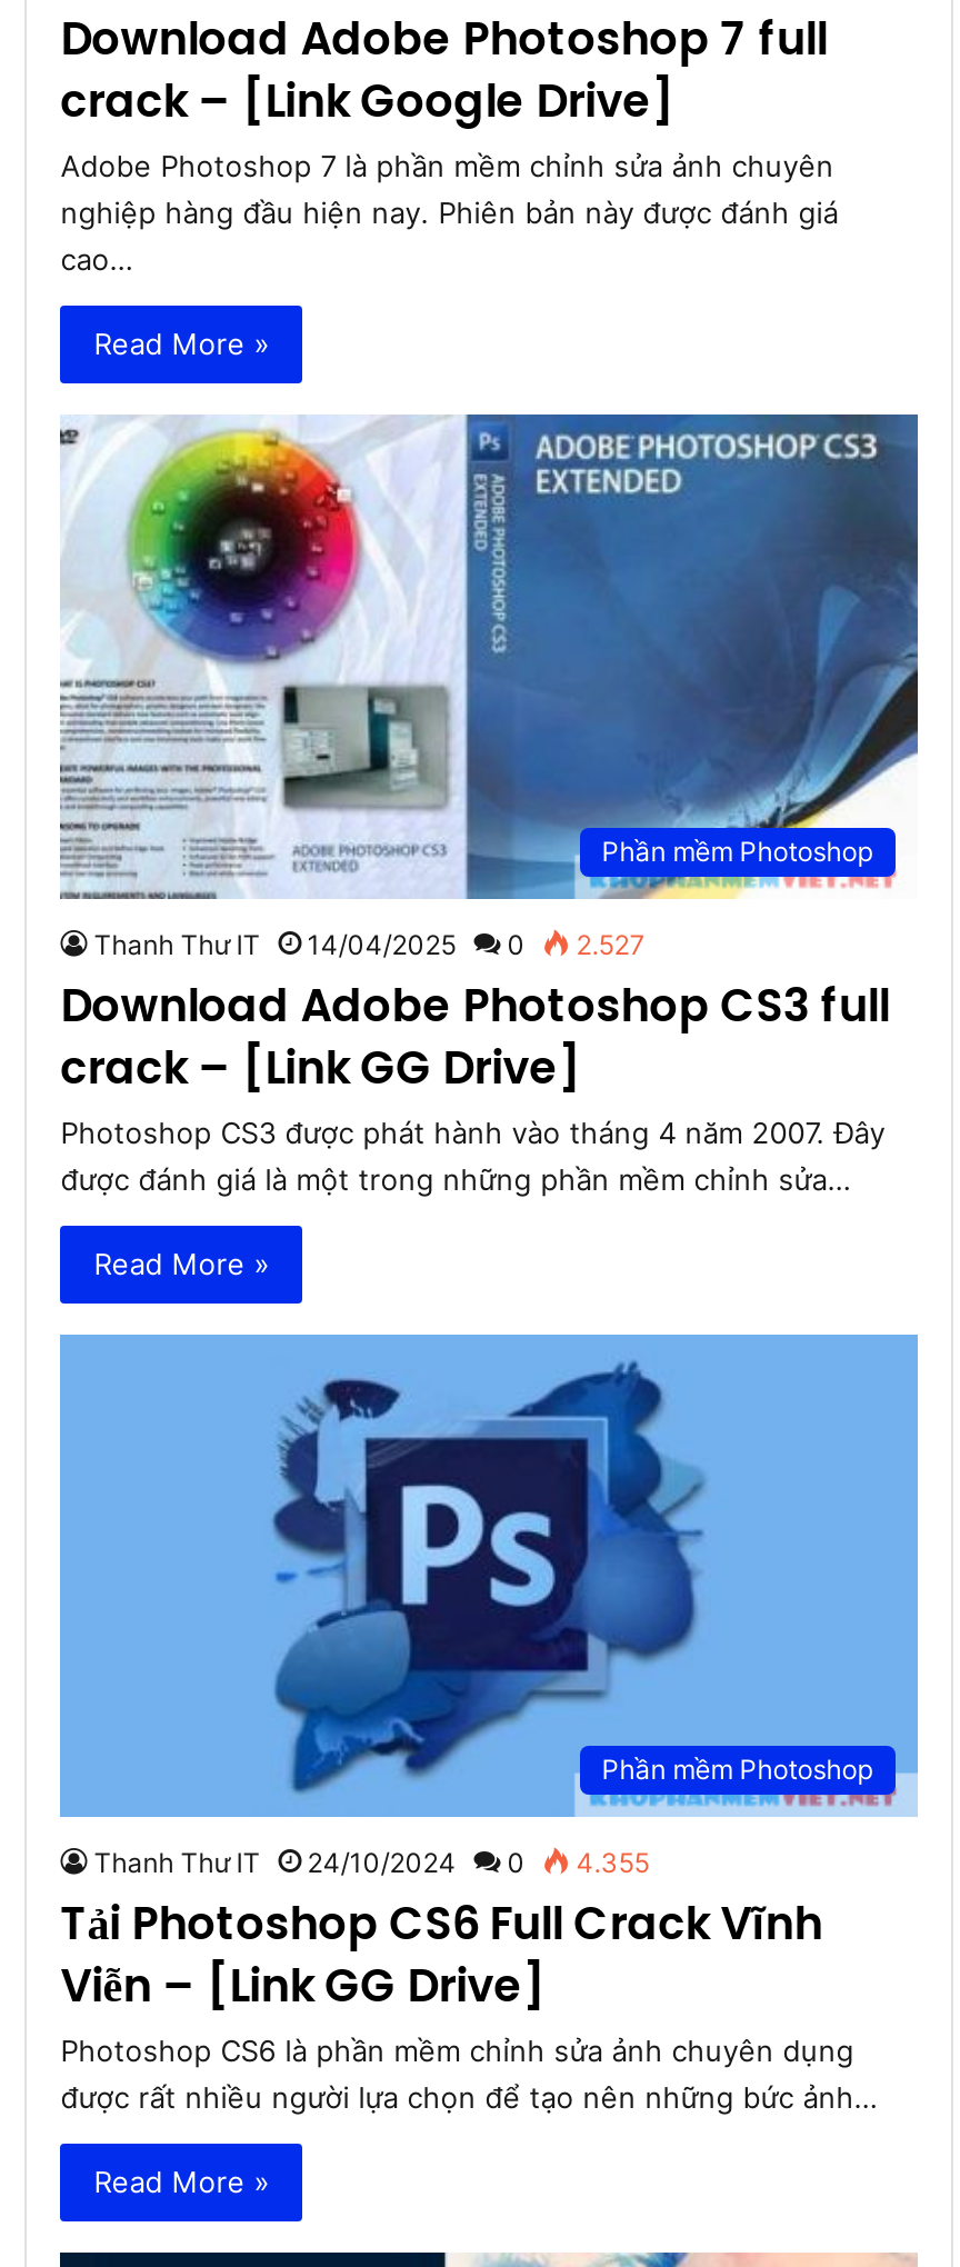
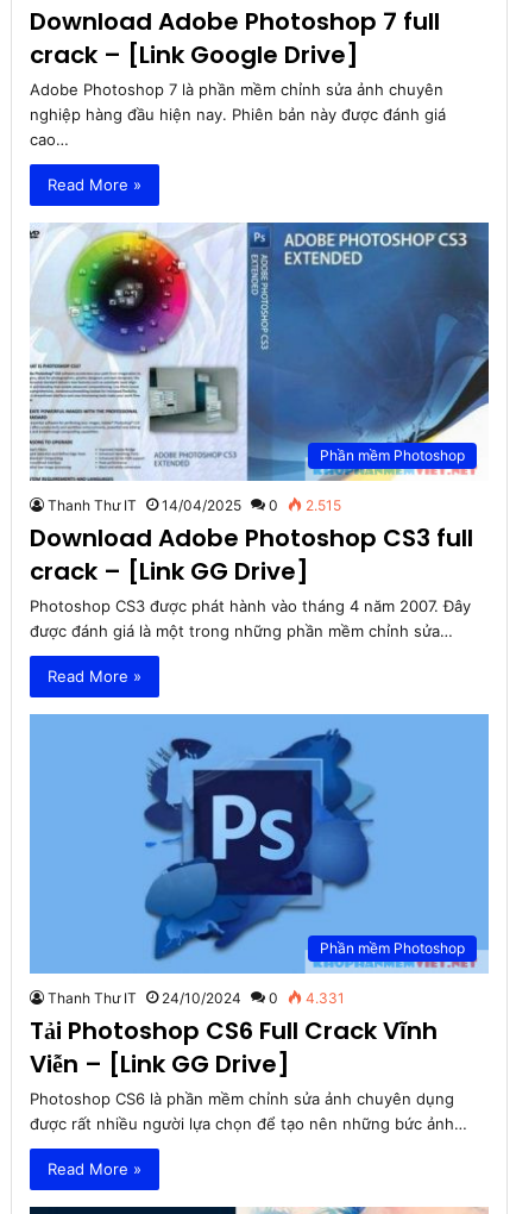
- Thanh Thư IT 14/04/2025 0 2.527
+ Thanh Thư IT 14/04/2025 0 2.515

- Thanh Thư IT 24/10/2024 0 4.355
+ Thanh Thư IT 24/10/2024 0 4.331
